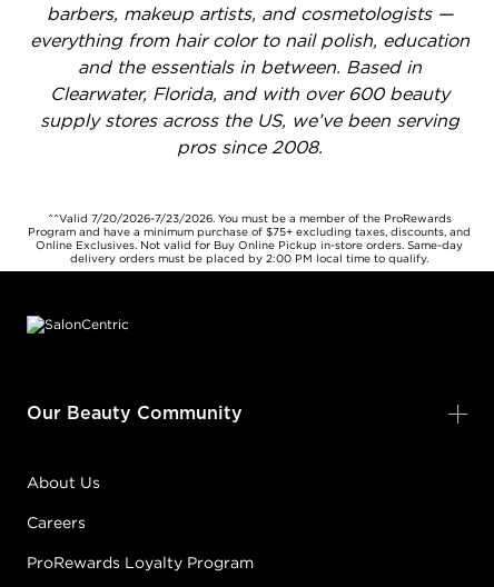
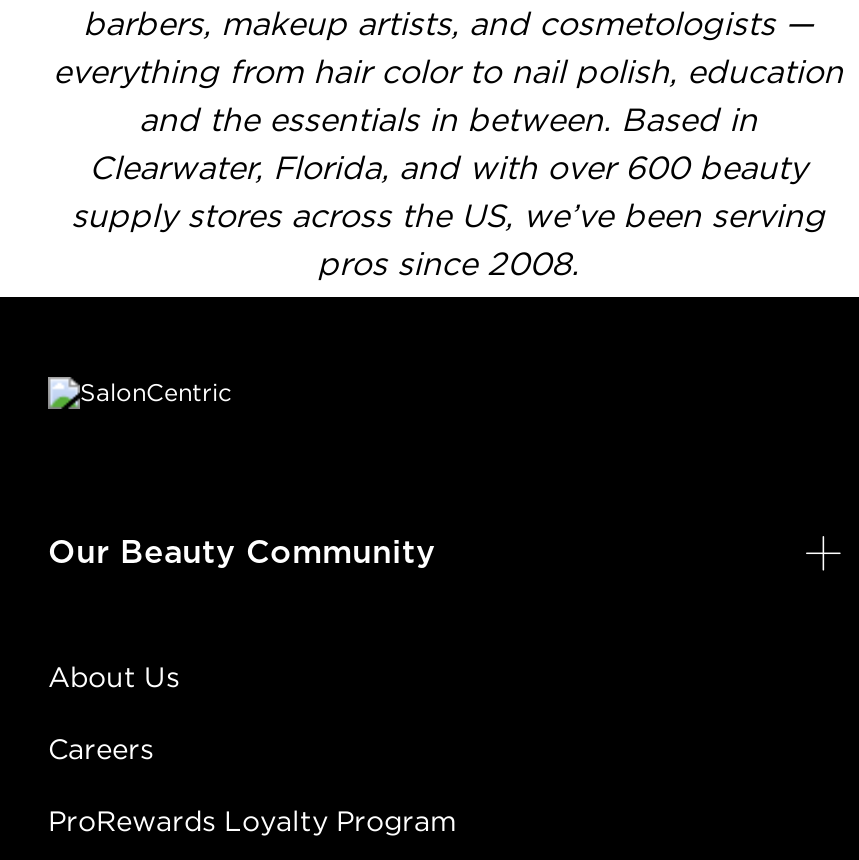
- ^^Valid 7/20/2026-7/23/2026. You must be a member of the ProRewards
- Program and have a minimum purchase of $75+ excluding taxes, discounts, and
- Online Exclusives. Not valid for Buy Online Pickup in-store orders. Same-day
- delivery orders must be placed by 2:00 PM local time to qualify.
